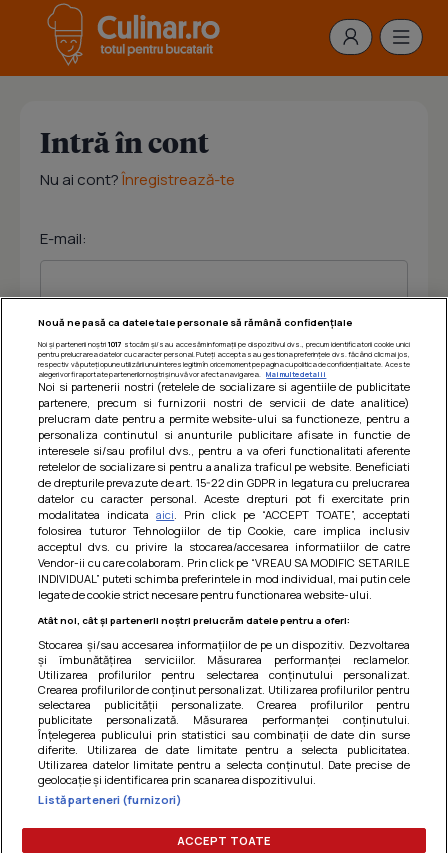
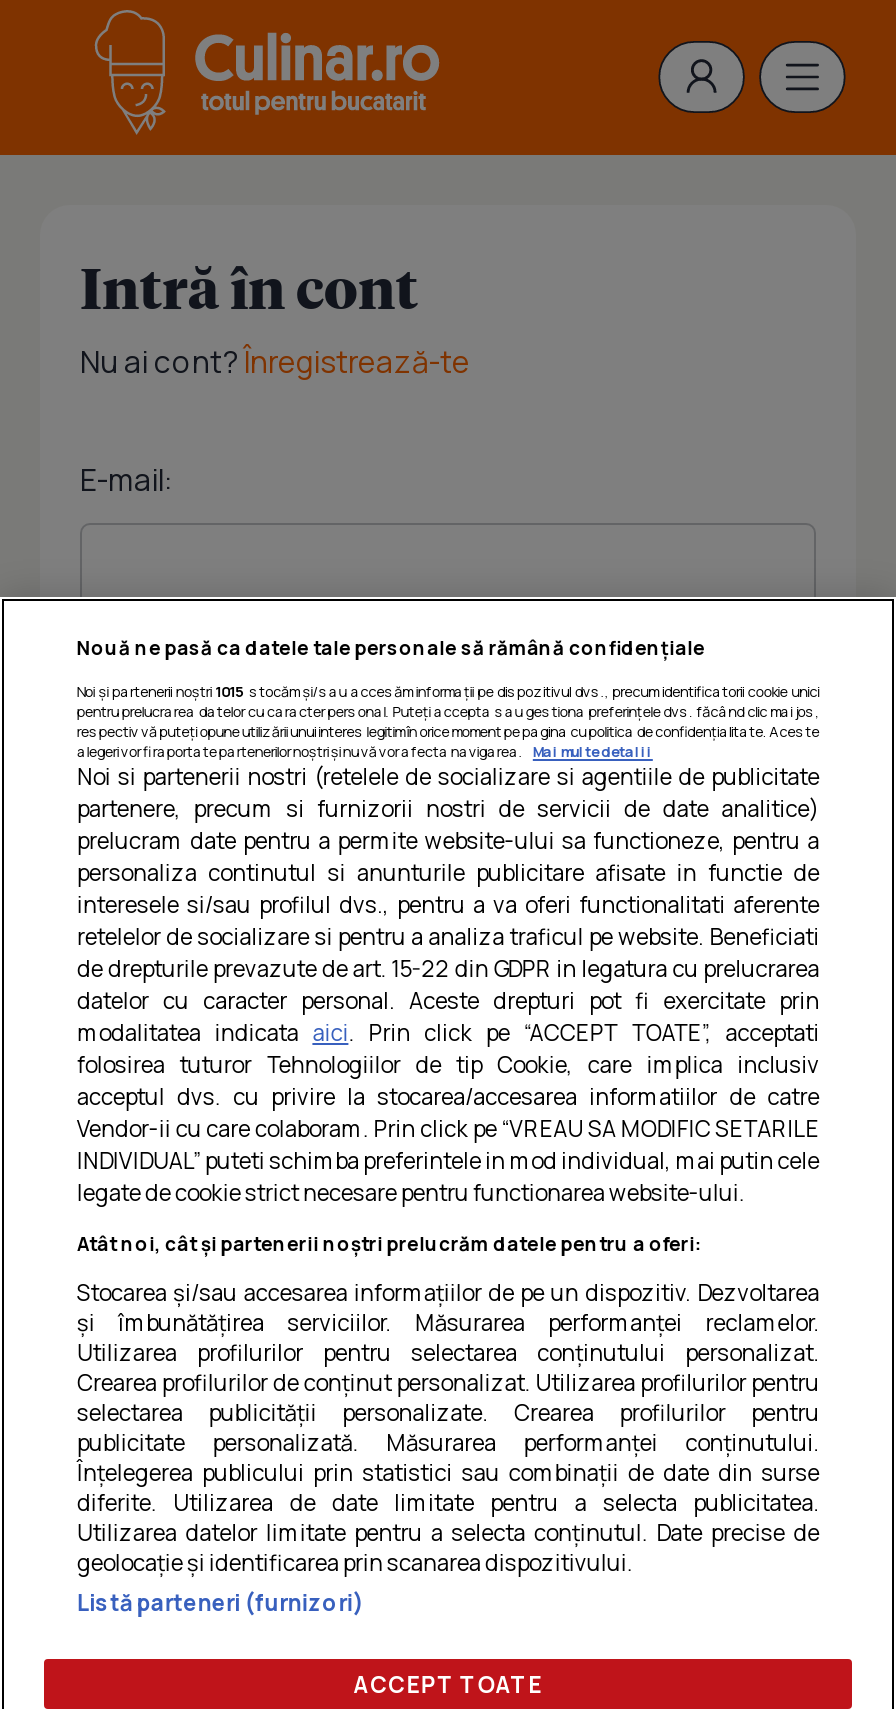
- Noi și partenerii noștri 1017 stocăm și/sau accesăm informații pe dispozitivul dvs., precum identificatorii cookie unici
+ Noi și partenerii noștri 1015 stocăm și/sau accesăm informații pe dispozitivul dvs., precum identificatorii cookie unici
